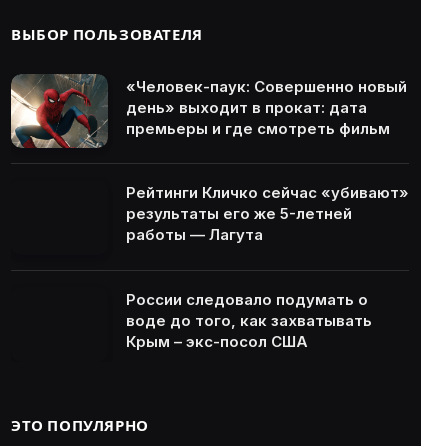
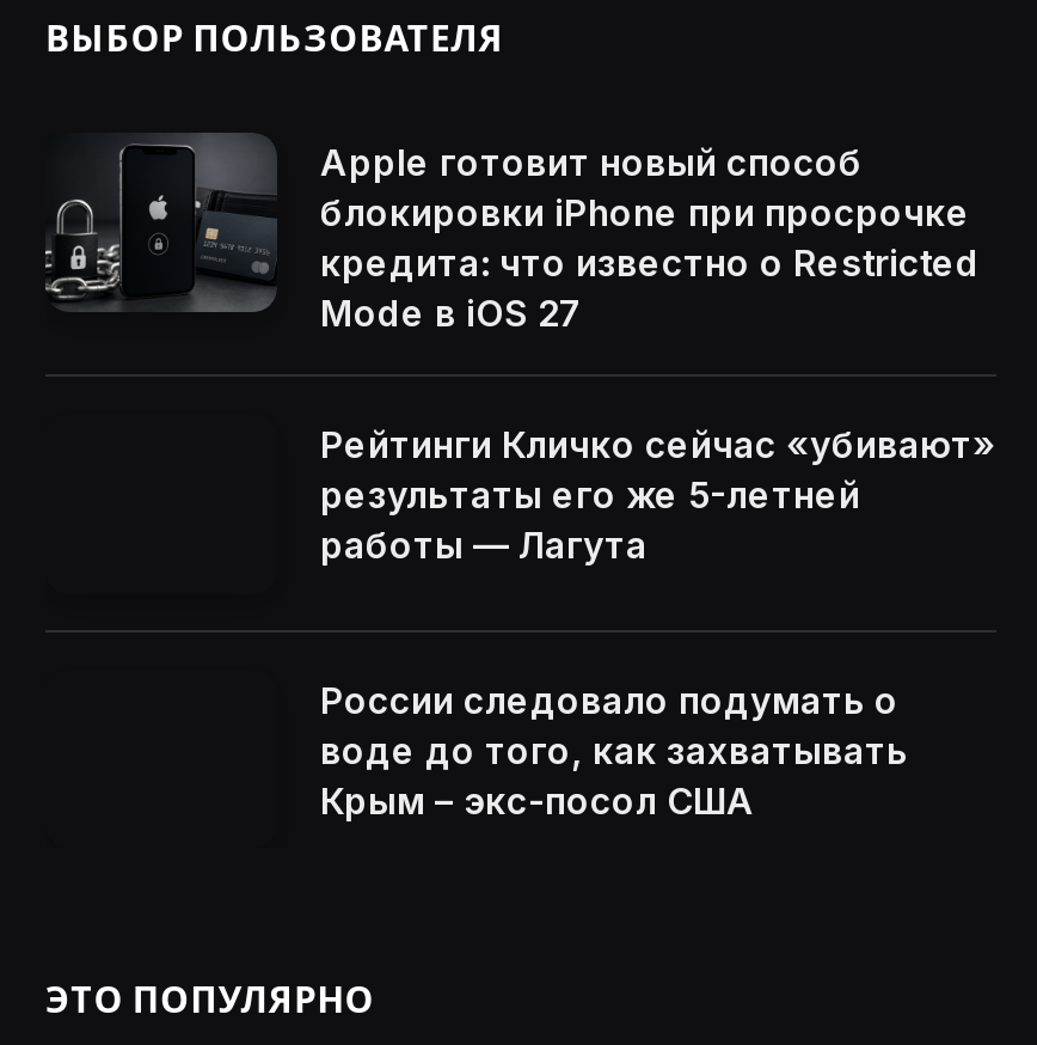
- [image]
- «Человек-паук: Совершенно новый
- день» выходит в прокат: дата
- премьеры и где смотреть фильм
+ [image]
+ Apple готовит новый способ
+ блокировки iPhone при просрочке
+ кредита: что известно о Restricted
+ Mode в iOS 27
